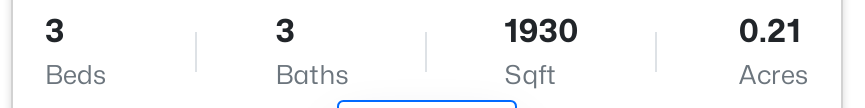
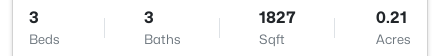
- 1930
+ 1827
